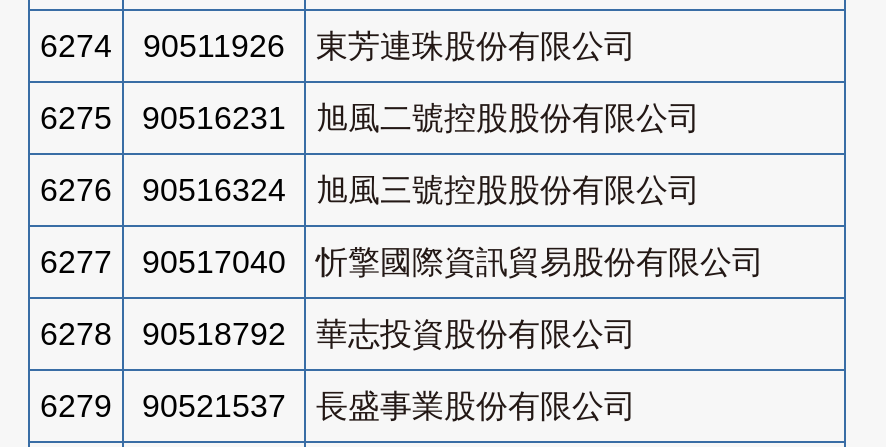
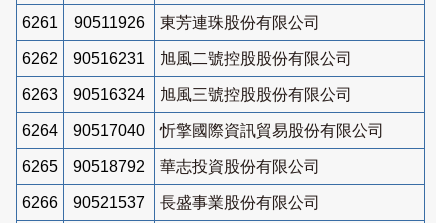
- 6274 90511926 東芳連珠股份有限公司
+ 6261 90511926 東芳連珠股份有限公司

- 6275 90516231 旭風二號控股股份有限公司
+ 6262 90516231 旭風二號控股股份有限公司

- 6276 90516324 旭風三號控股股份有限公司
+ 6263 90516324 旭風三號控股股份有限公司

- 6277 90517040 忻擎國際資訊貿易股份有限公司
+ 6264 90517040 忻擎國際資訊貿易股份有限公司

- 6278 90518792 華志投資股份有限公司
+ 6265 90518792 華志投資股份有限公司

- 6279 90521537 長盛事業股份有限公司
+ 6266 90521537 長盛事業股份有限公司
